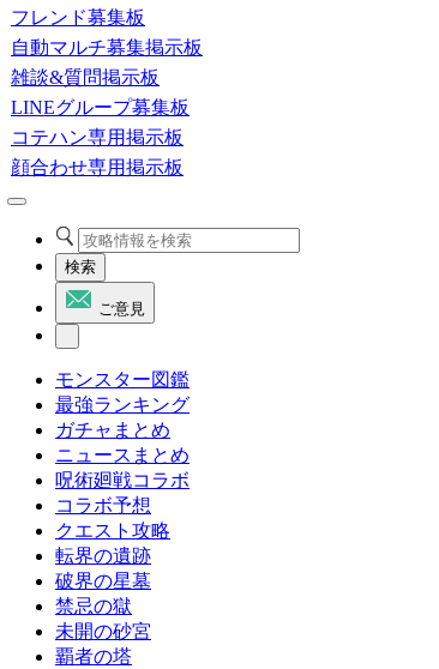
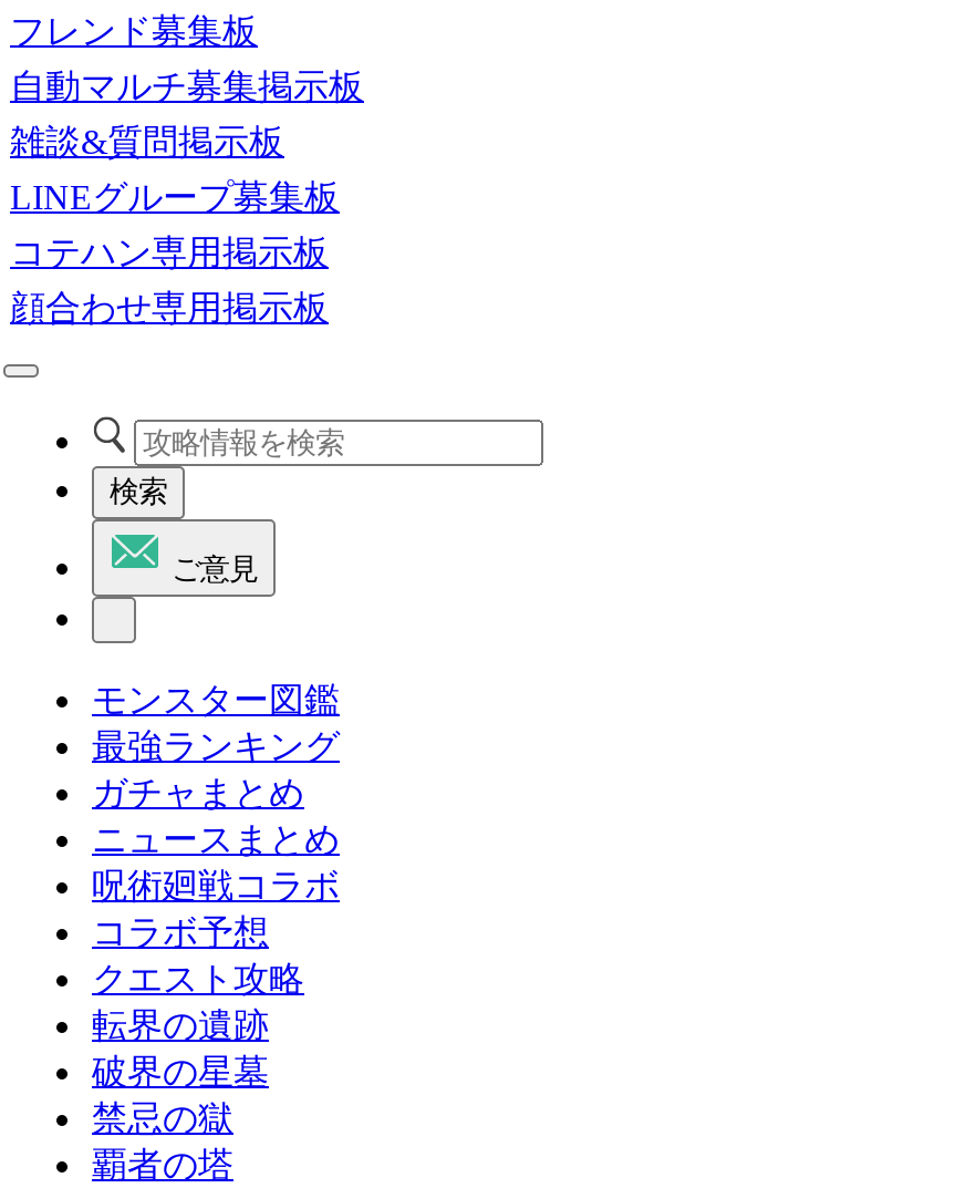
- 未開の砂宮
